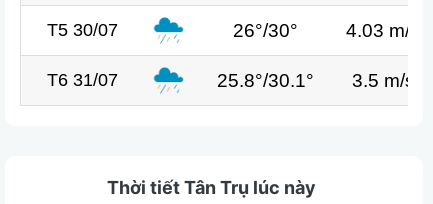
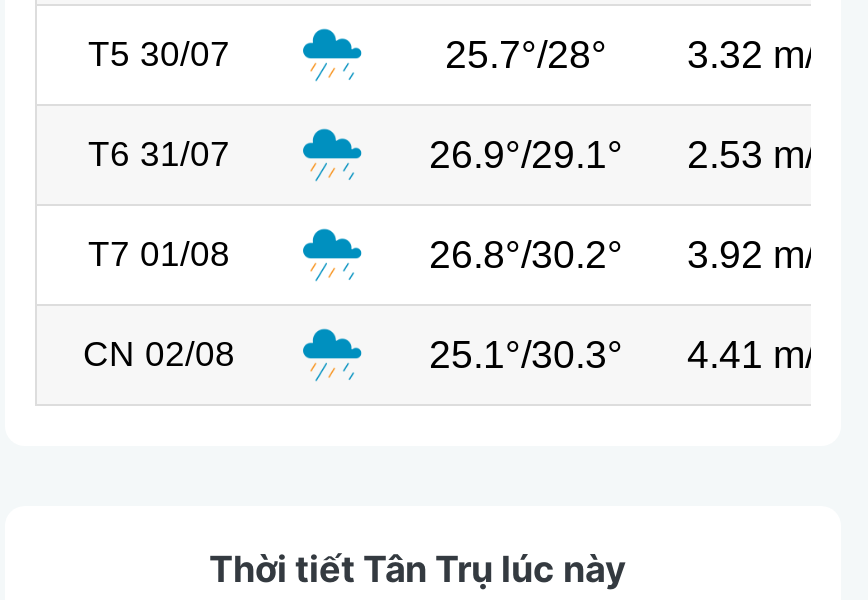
- 26°/30°
+ 25.7°/28°

- 4.03 m/s
+ 3.32 m/s

- 25.8°/30.1°
- 3.5 m/s
+ 26.9°/29.1°
+ 2.53 m/s
+ T7 01/08
+ 26.8°/30.2°
+ 3.92 m/s
+ CN 02/08
+ 25.1°/30.3°
+ 4.41 m/s
